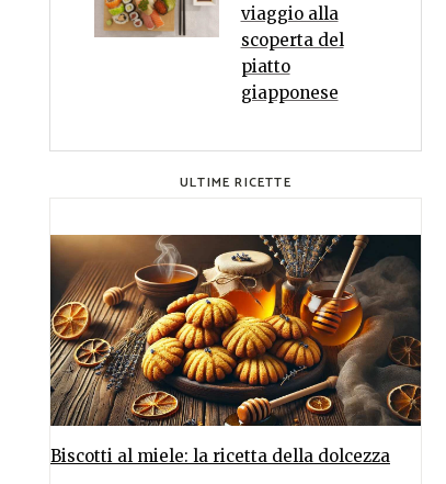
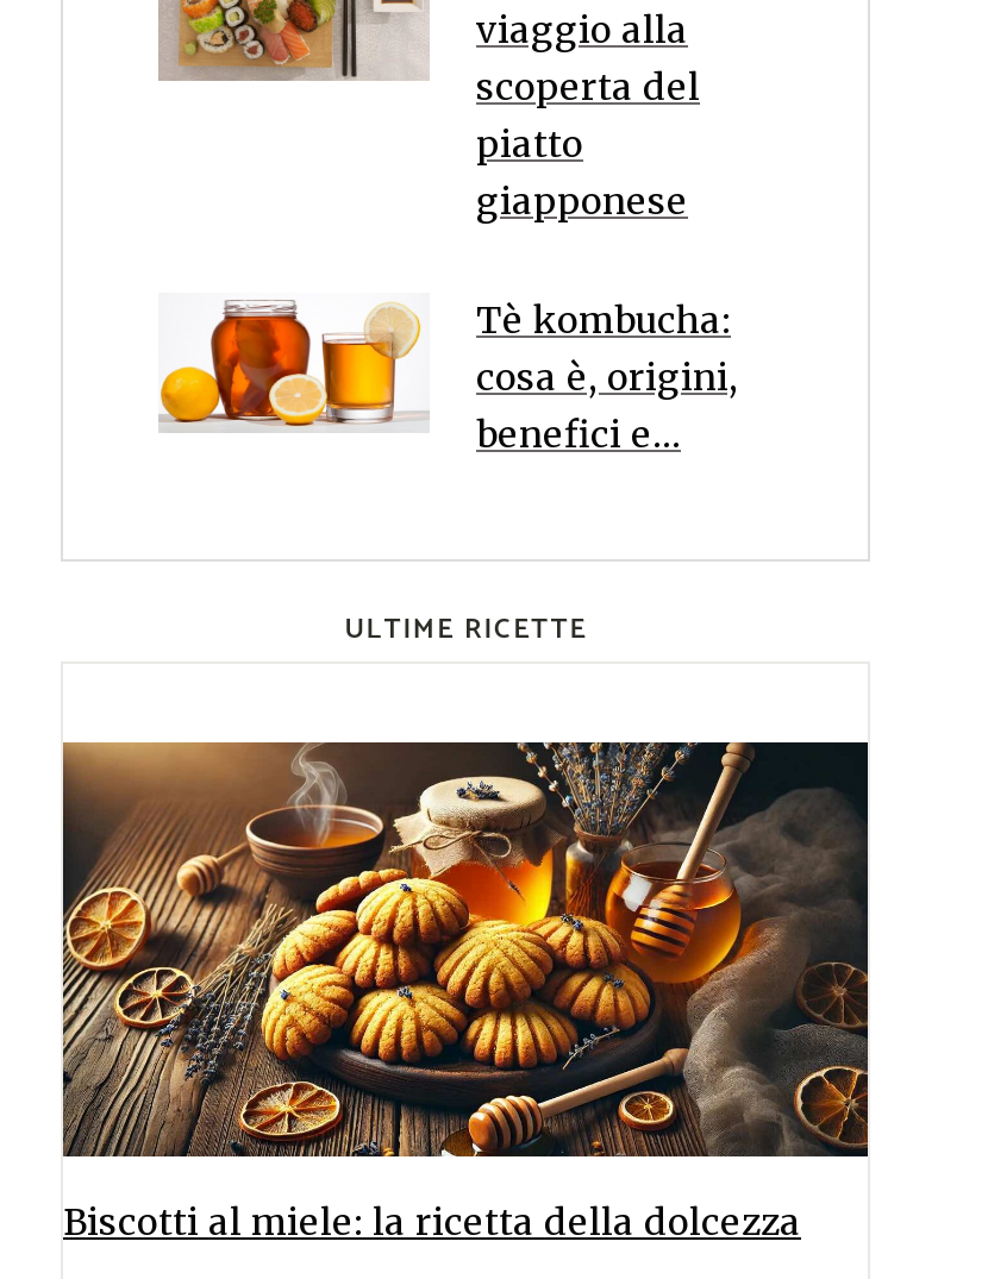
+ [image]
+ Tè kombucha:
+ cosa è, origini,
+ benefici e…
